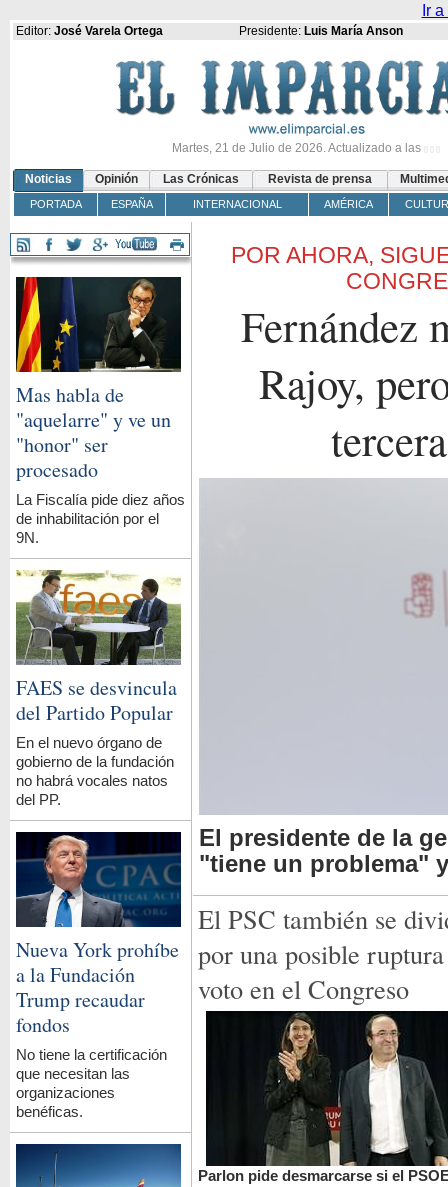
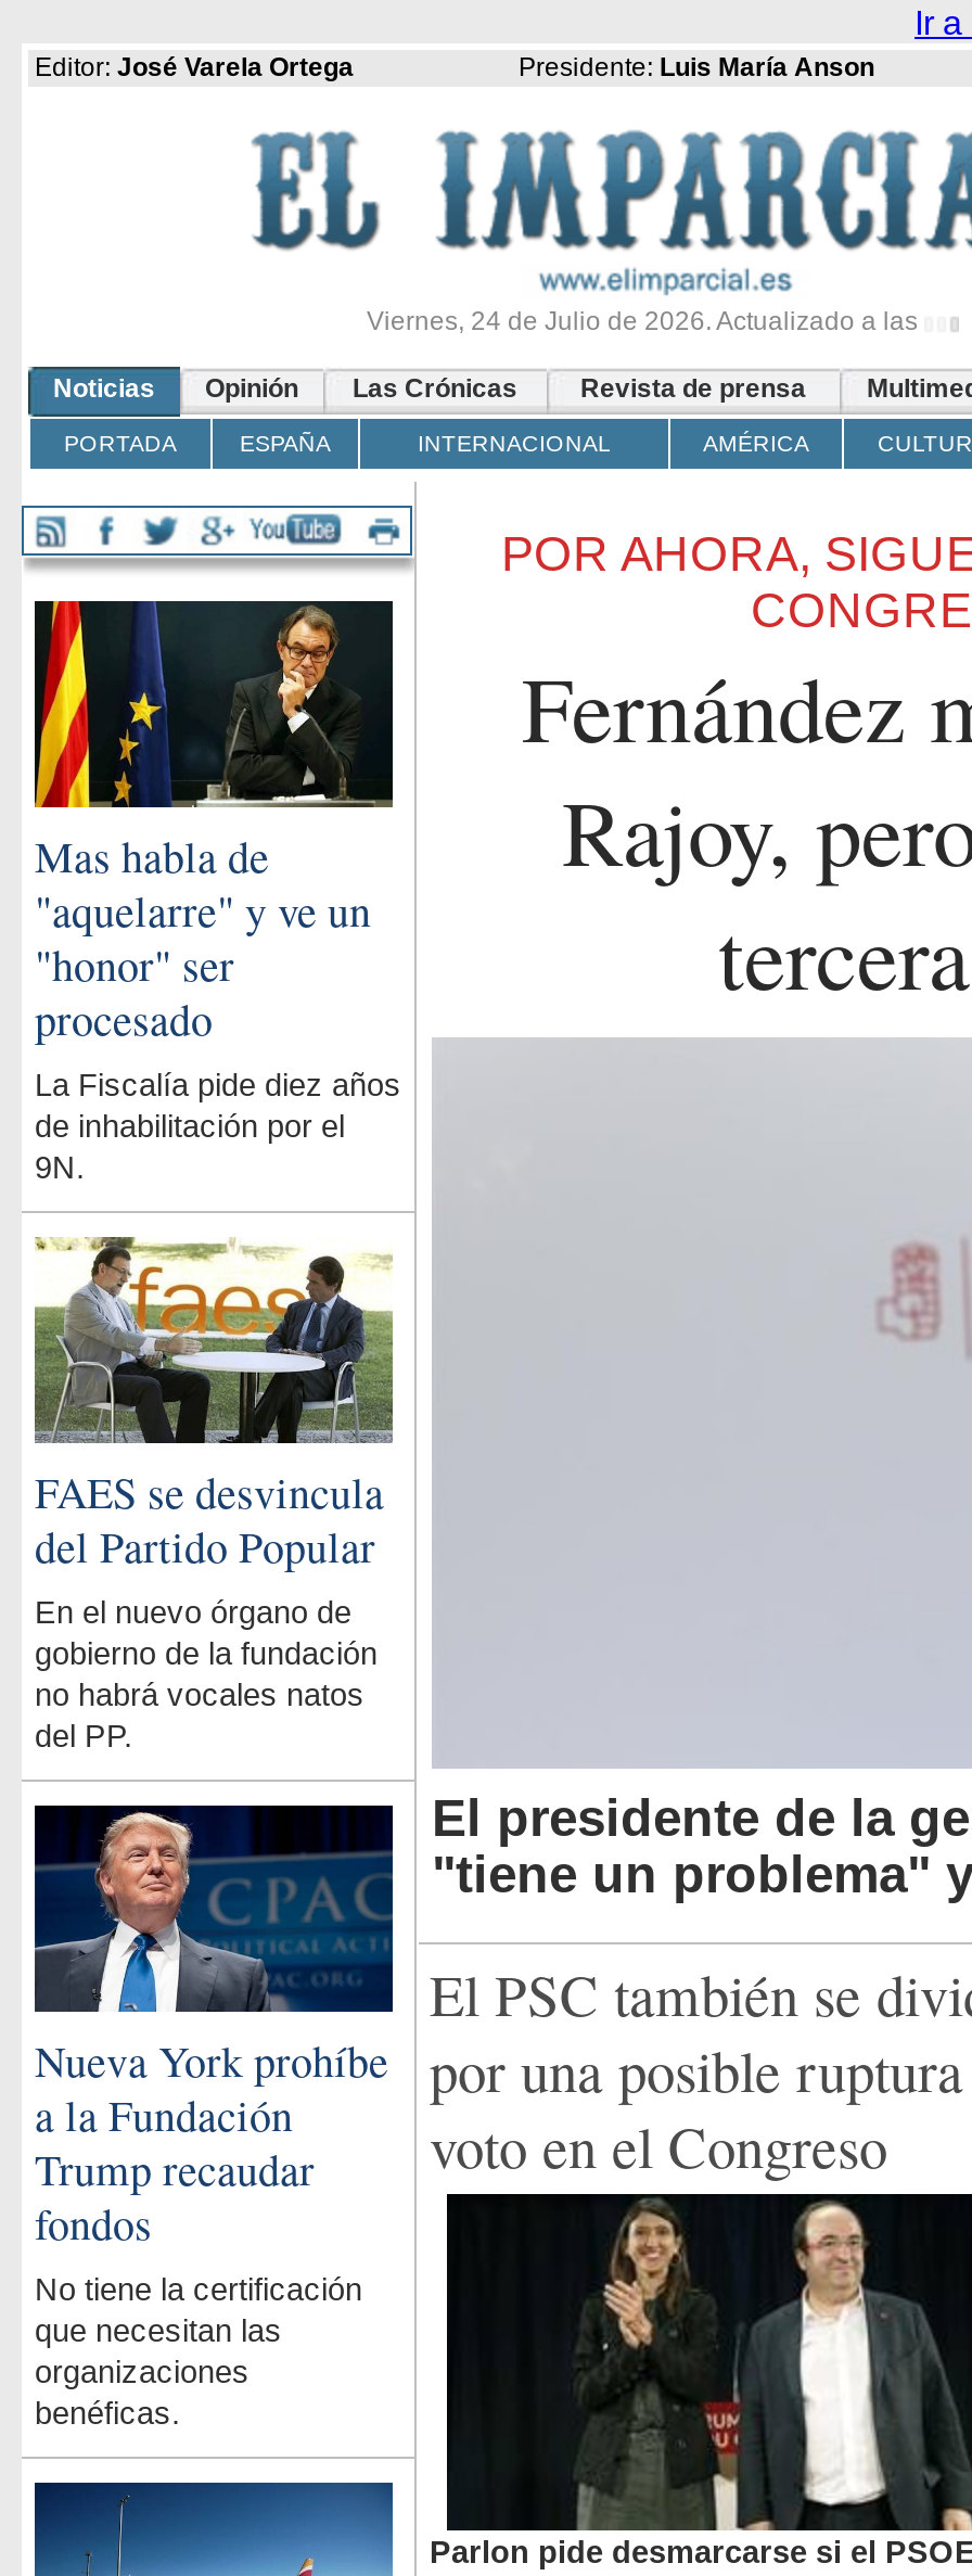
- Martes, 21 de Julio de 2026. Actualizado a las
+ Viernes, 24 de Julio de 2026. Actualizado a las
